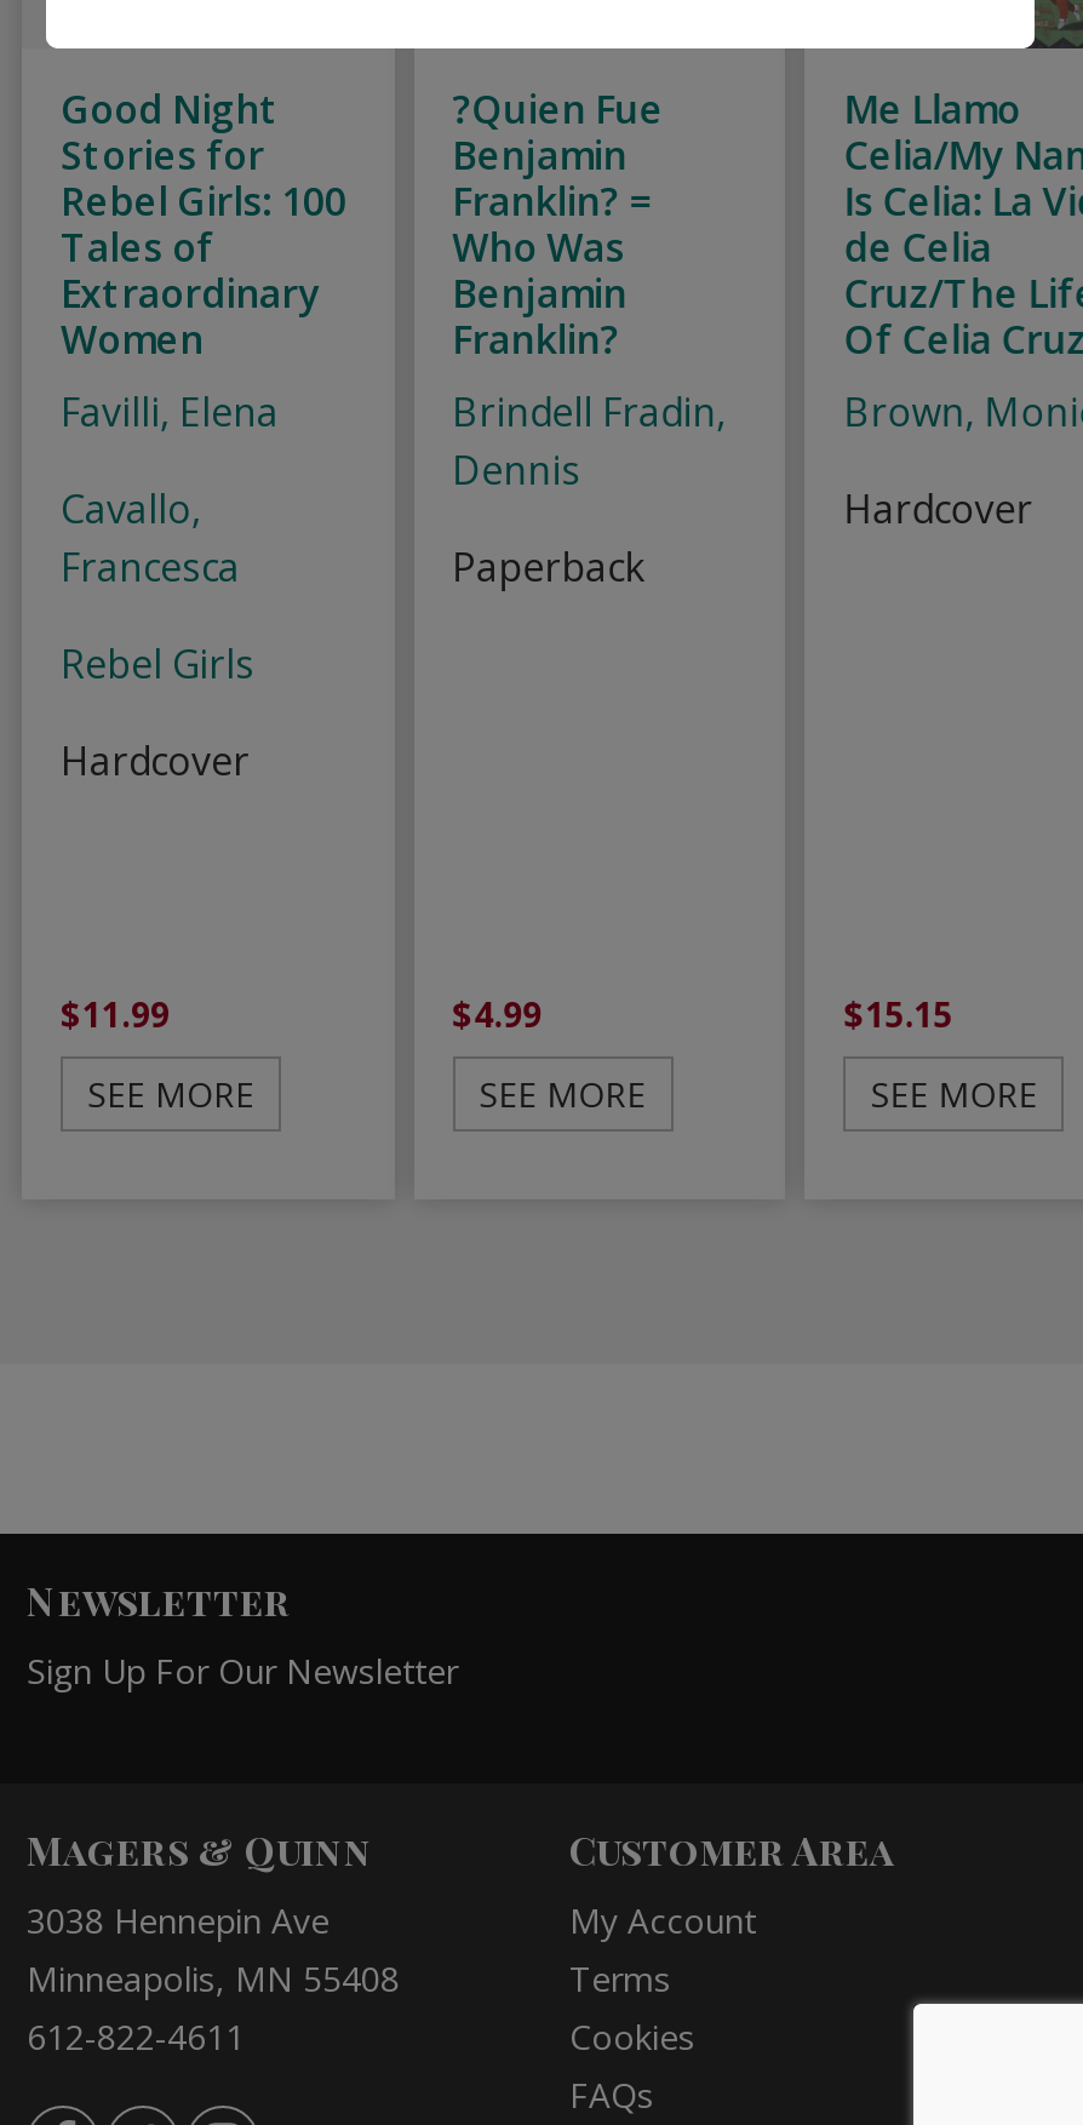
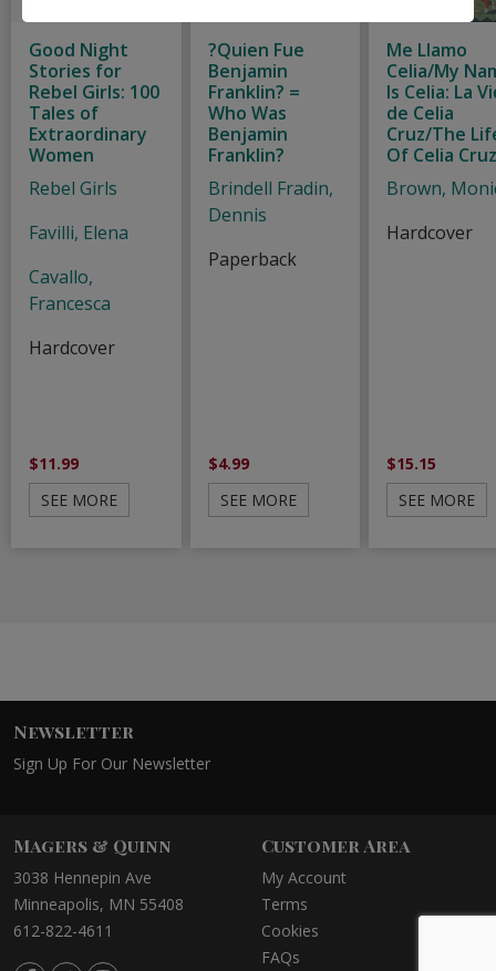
moved down: Favilli, Elena | Cavallo, | Francesca

moved up: Rebel Girls
